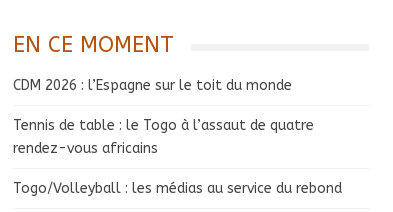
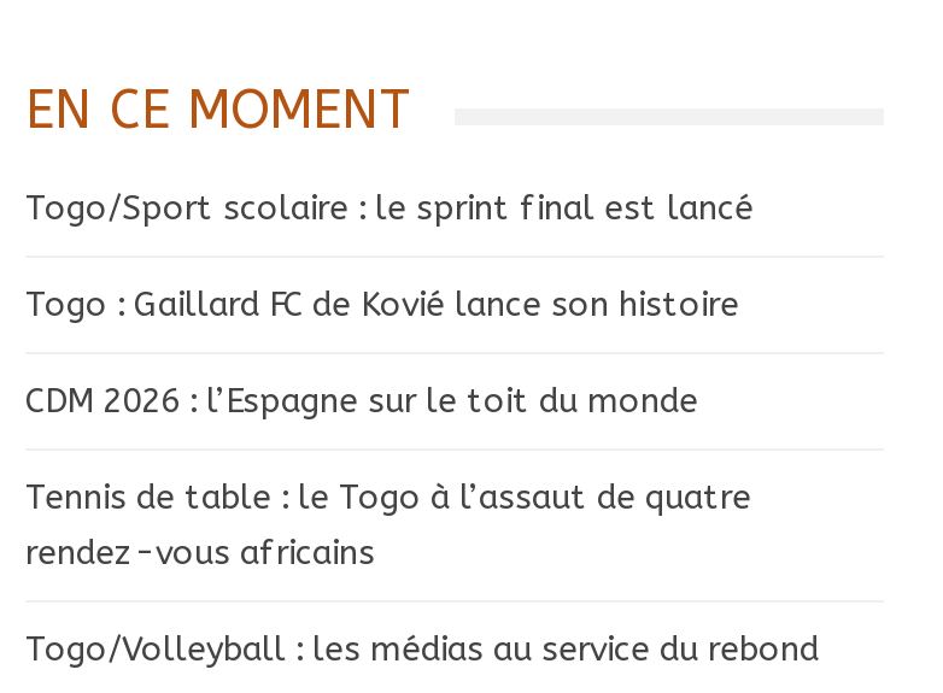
+ Togo/Sport scolaire : le sprint final est lancé
+ Togo : Gaillard FC de Kovié lance son histoire
